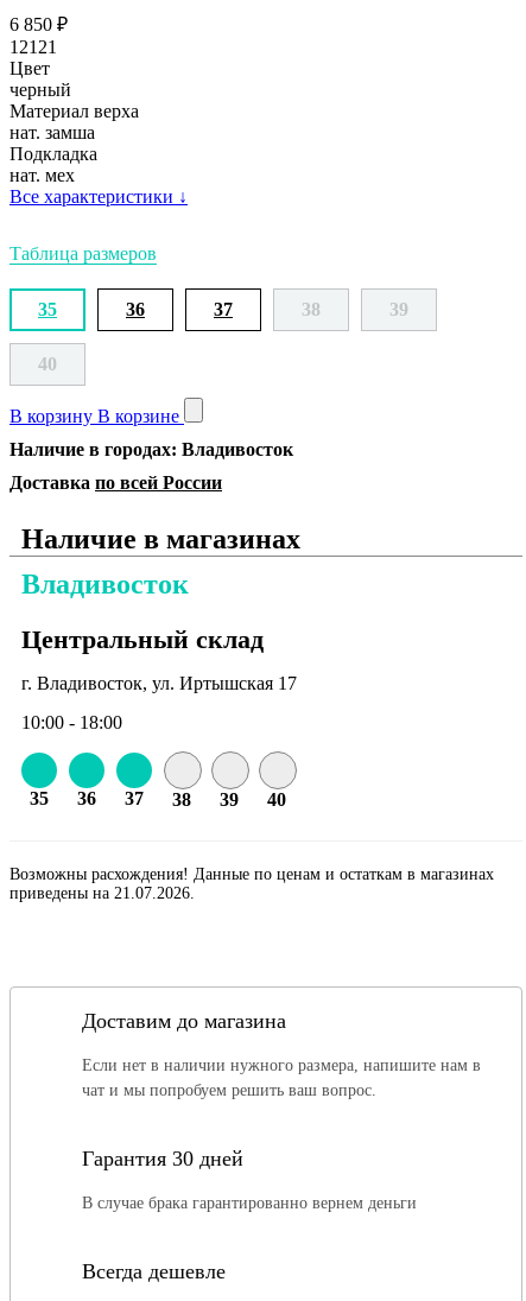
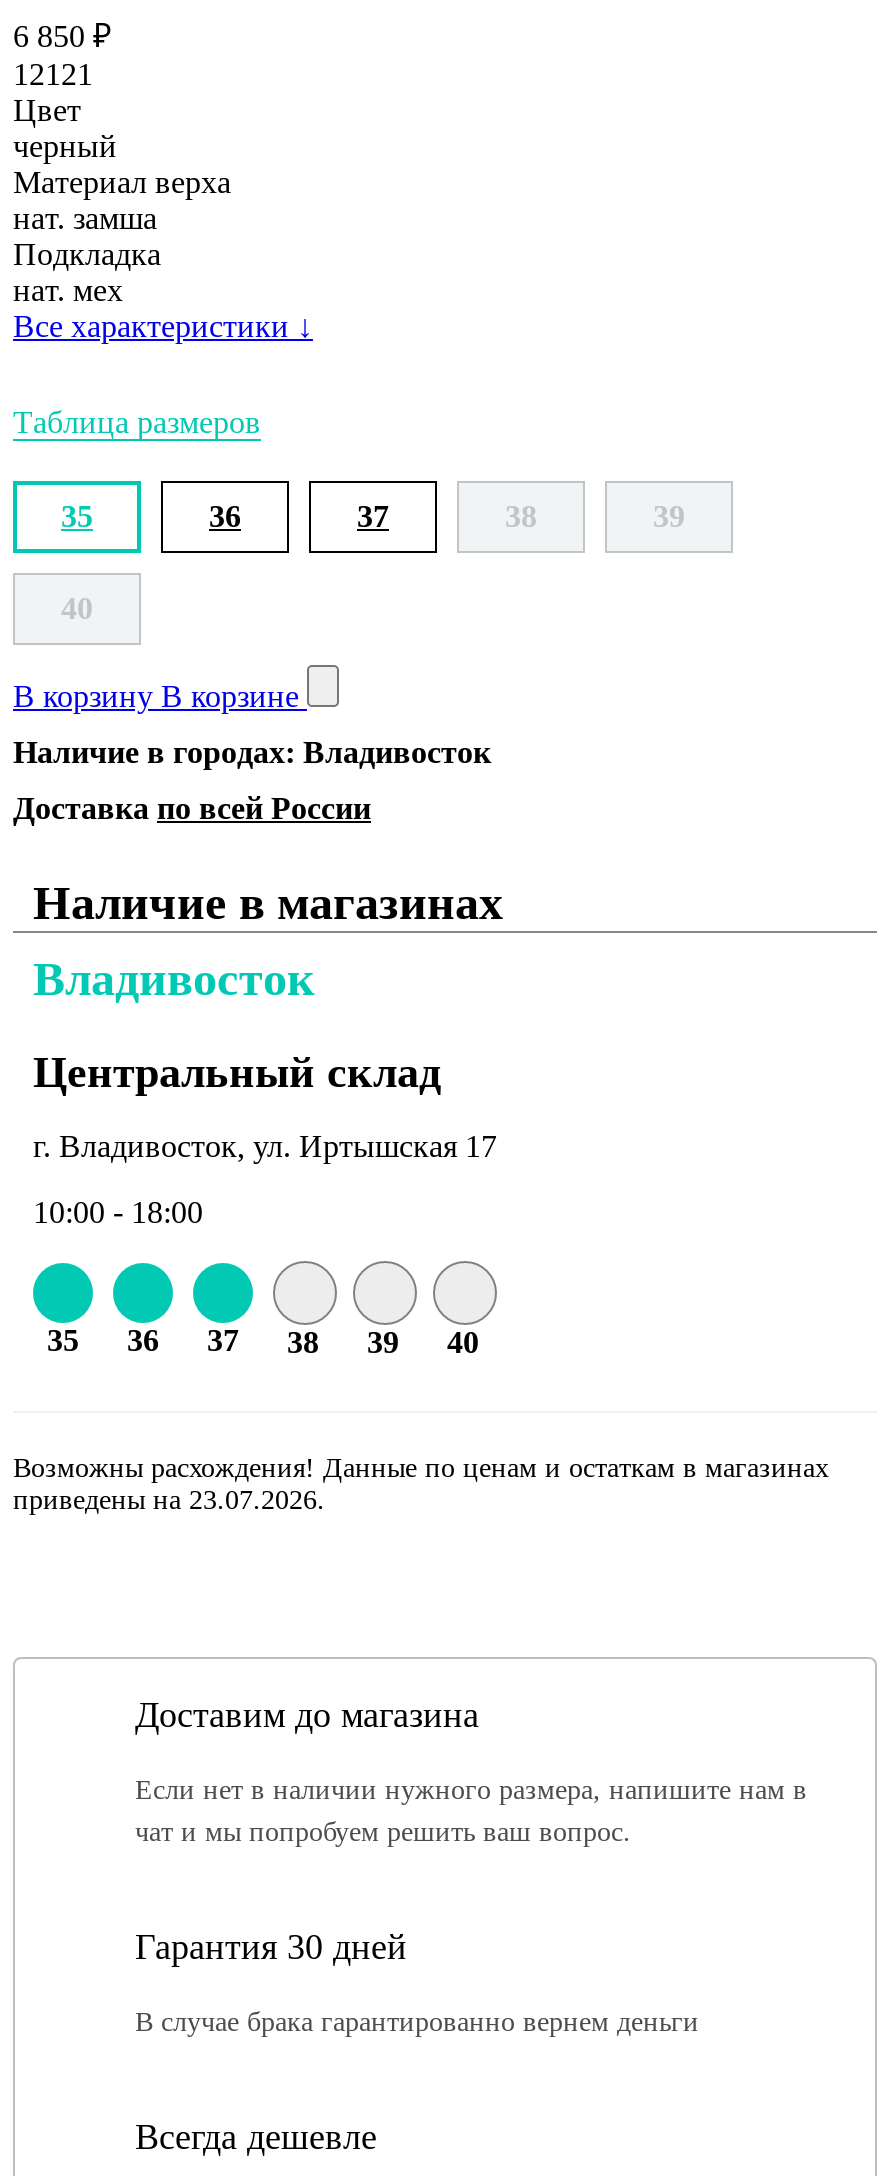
- приведены на 21.07.2026.
+ приведены на 23.07.2026.
